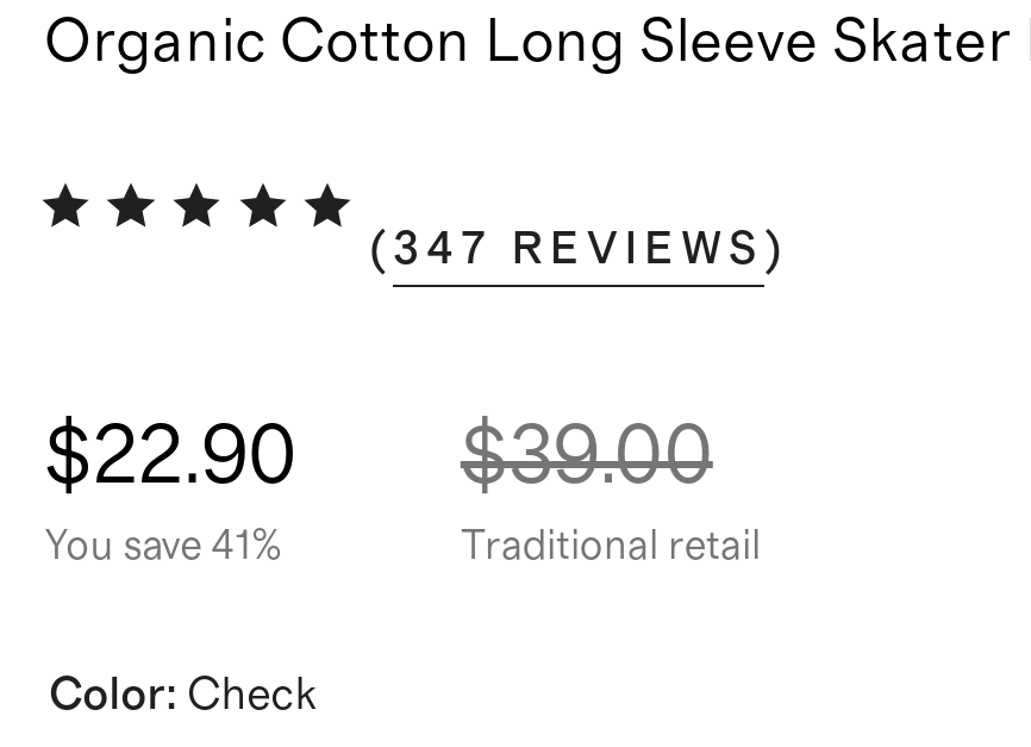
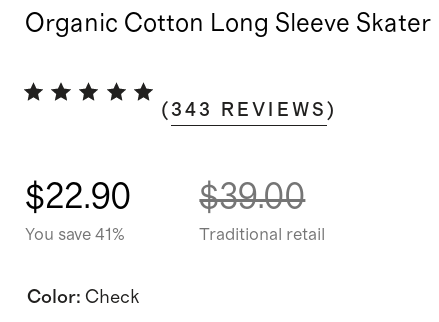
- (347 REVIEWS)
+ (343 REVIEWS)
